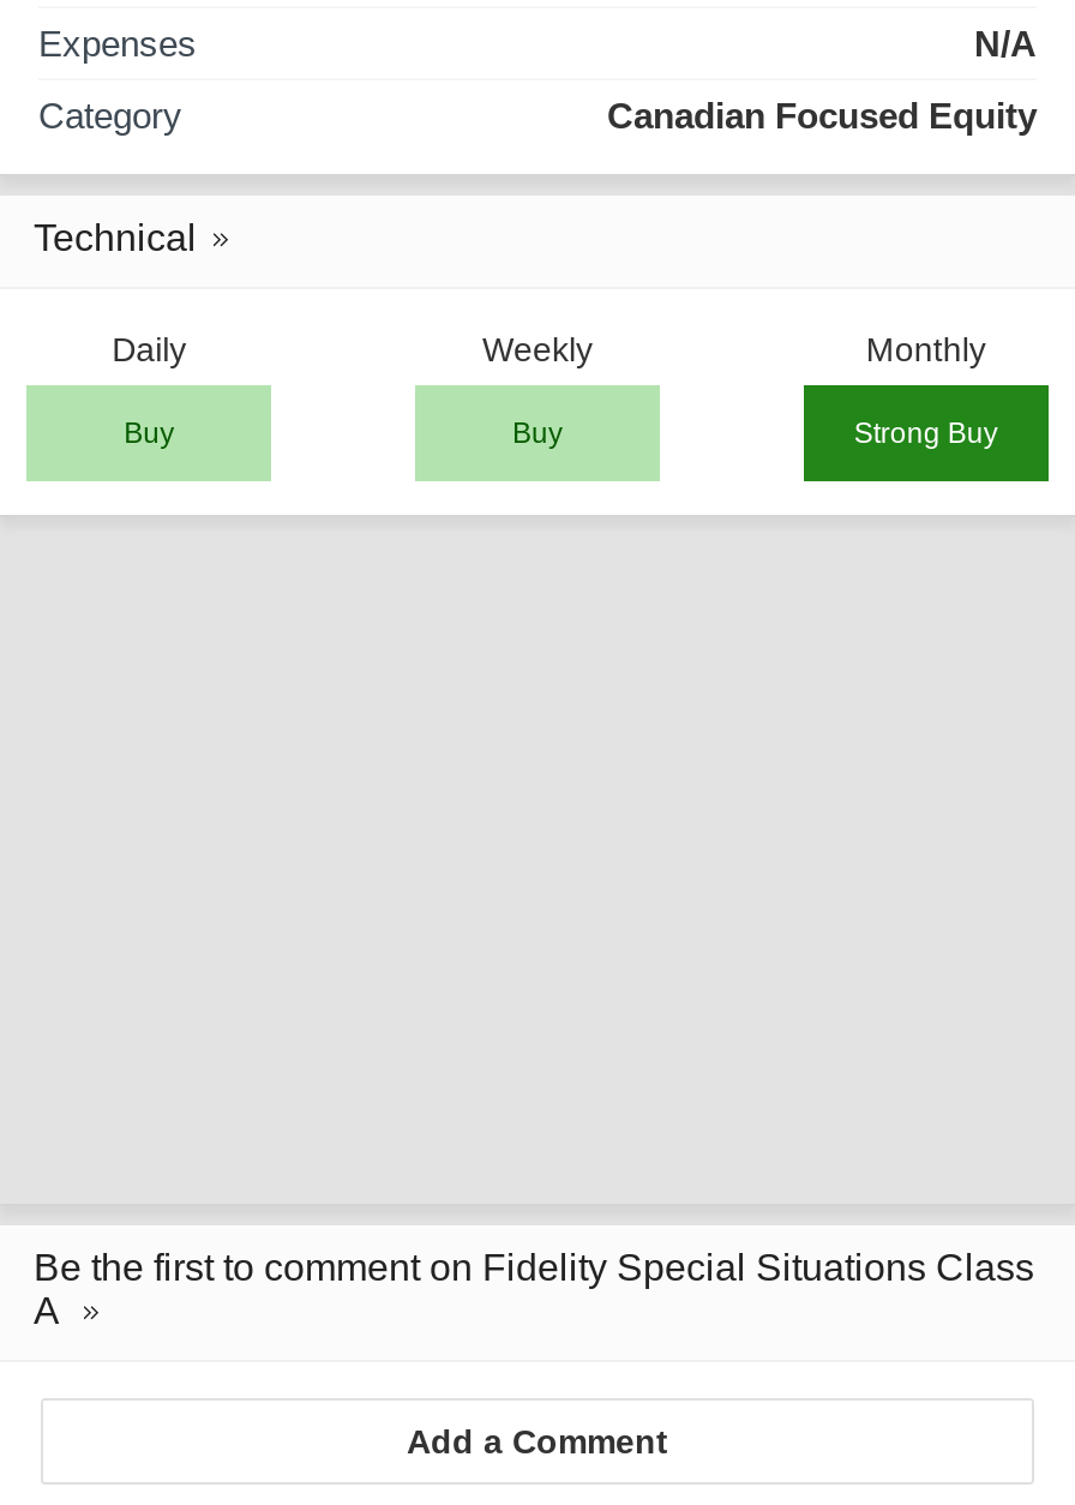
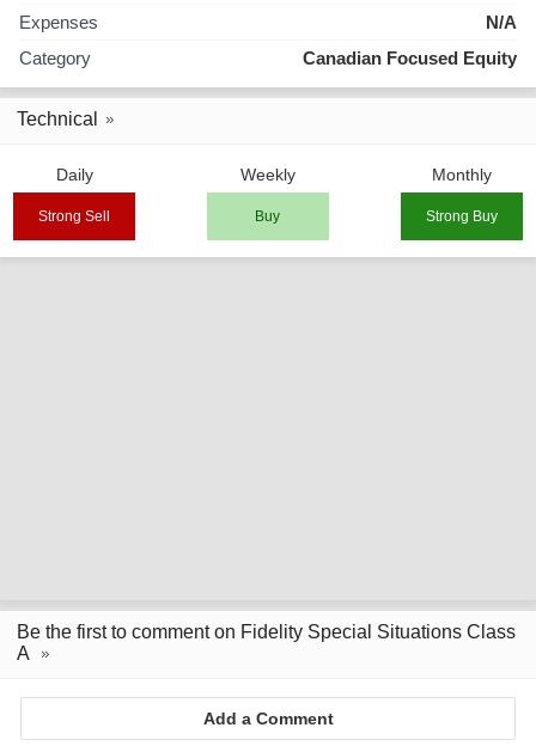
- Buy
+ Strong Sell
